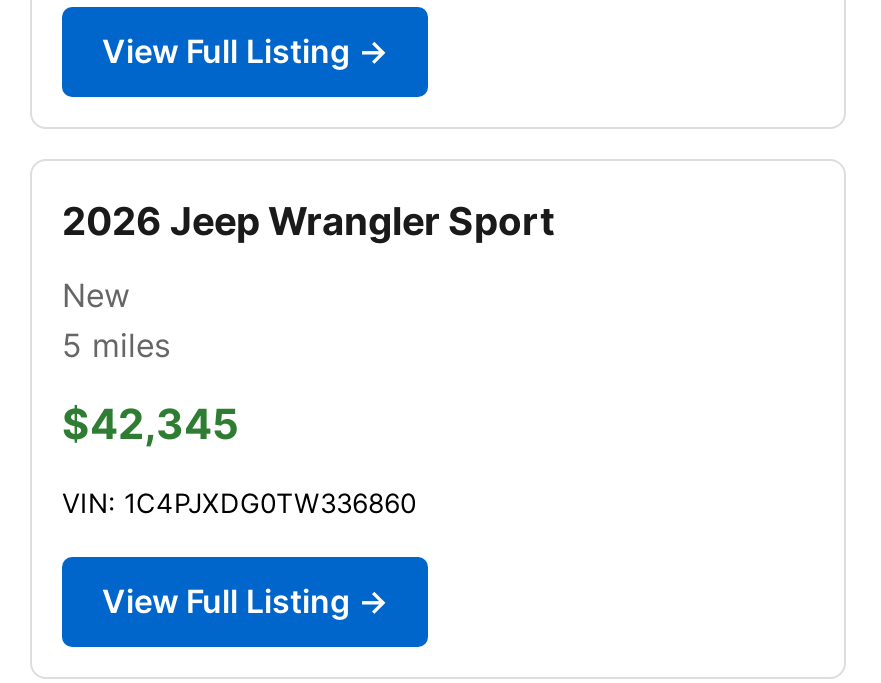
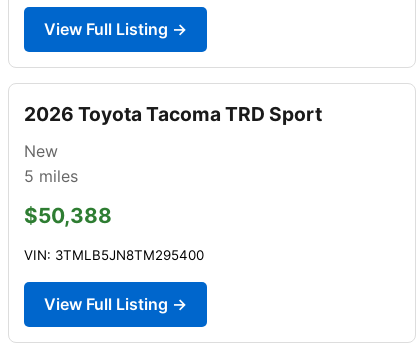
- 2026 Jeep Wrangler Sport
+ 2026 Toyota Tacoma TRD Sport

- $42,345
+ $50,388

- VIN: 1C4PJXDG0TW336860
+ VIN: 3TMLB5JN8TM295400
